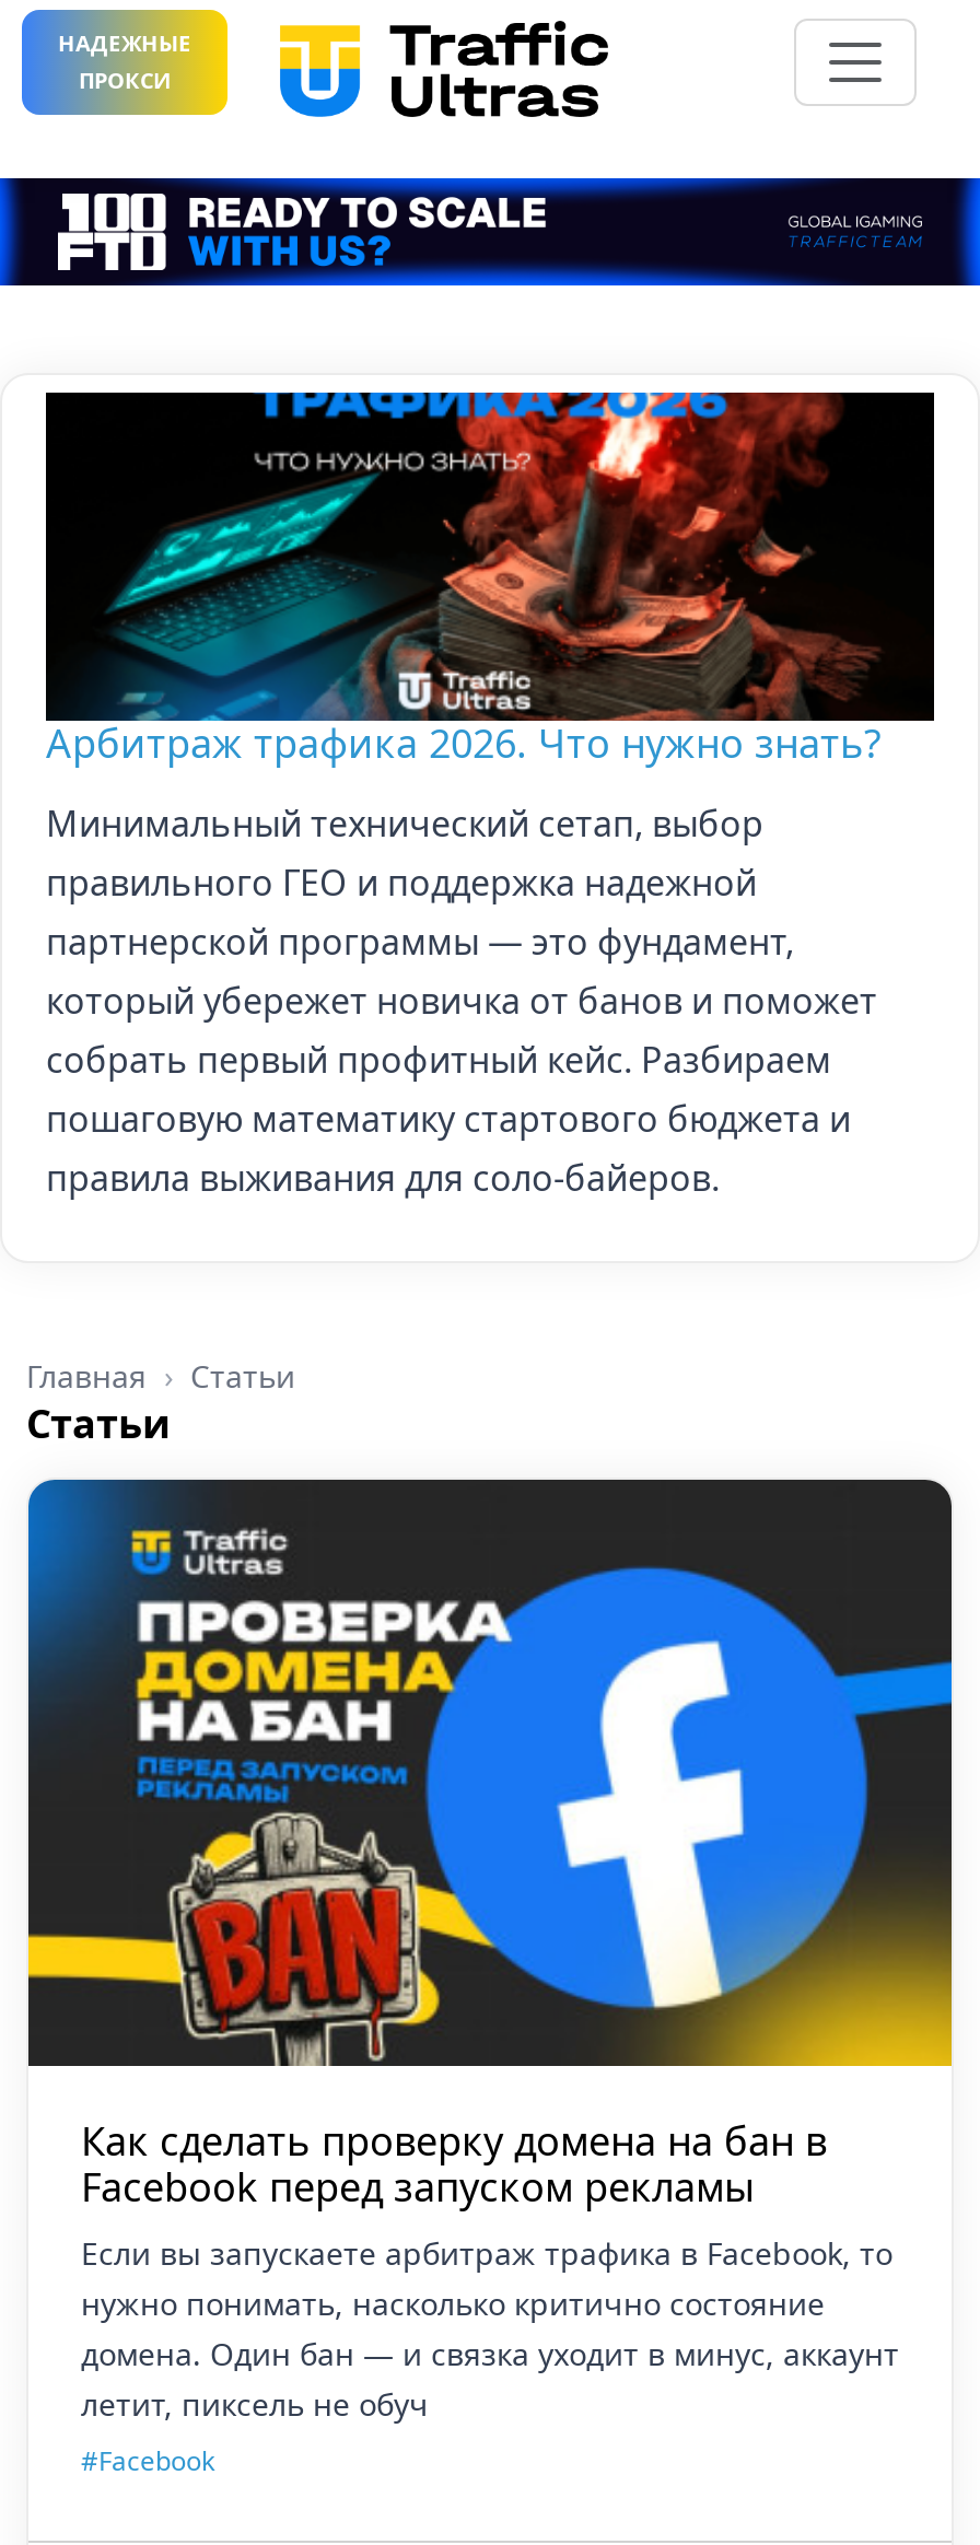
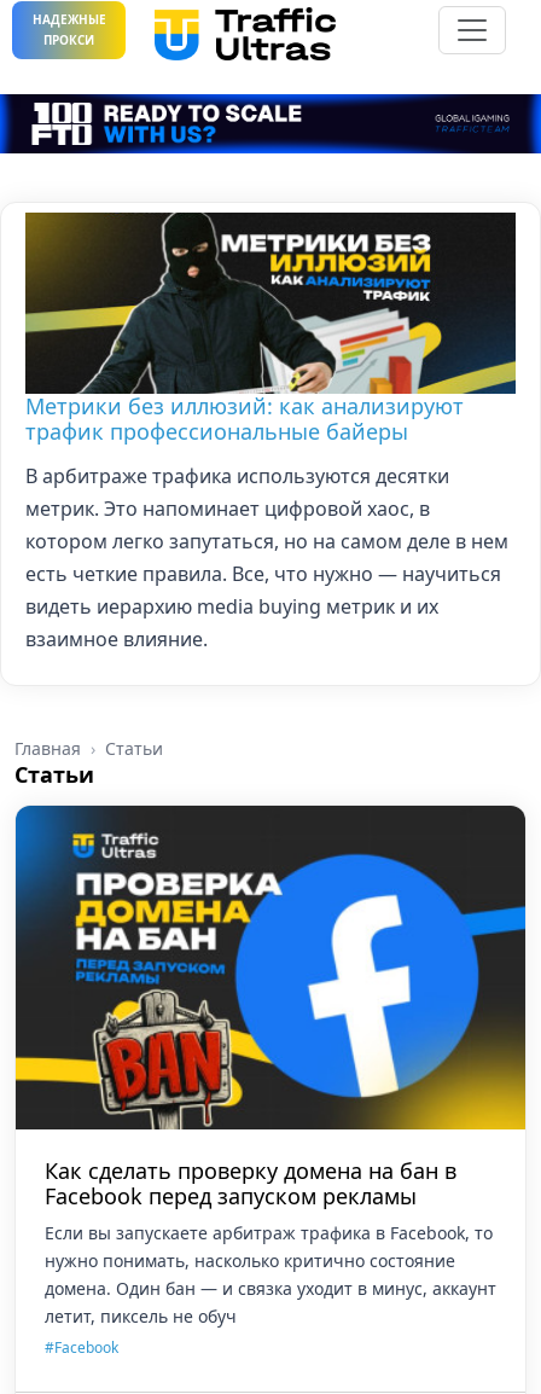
- [image]
- Арбитраж трафика 2026. Что нужно знать?
+ [image]
+ Метрики без иллюзий: как анализируют
+ трафик профессиональные байеры

- Минимальный технический сетап, выбор
- правильного ГЕО и поддержка надежной
- партнерской программы — это фундамент,
- который убережет новичка от банов и поможет
- собрать первый профитный кейс. Разбираем
- пошаговую математику стартового бюджета и
- правила выживания для соло-байеров.
+ В арбитраже трафика используются десятки
+ метрик. Это напоминает цифровой хаос, в
+ котором легко запутаться, но на самом деле в нем
+ есть четкие правила. Все, что нужно — научиться
+ видеть иерархию media buying метрик и их
+ взаимное влияние.
